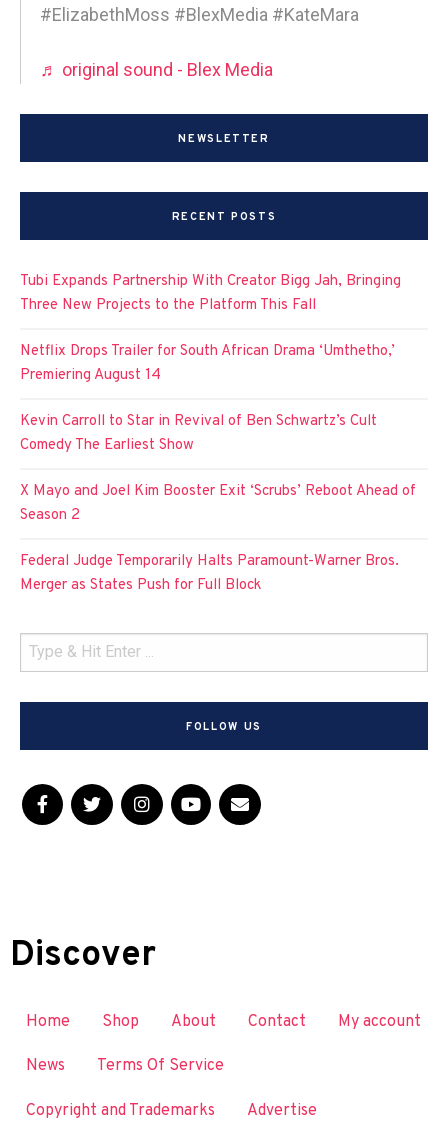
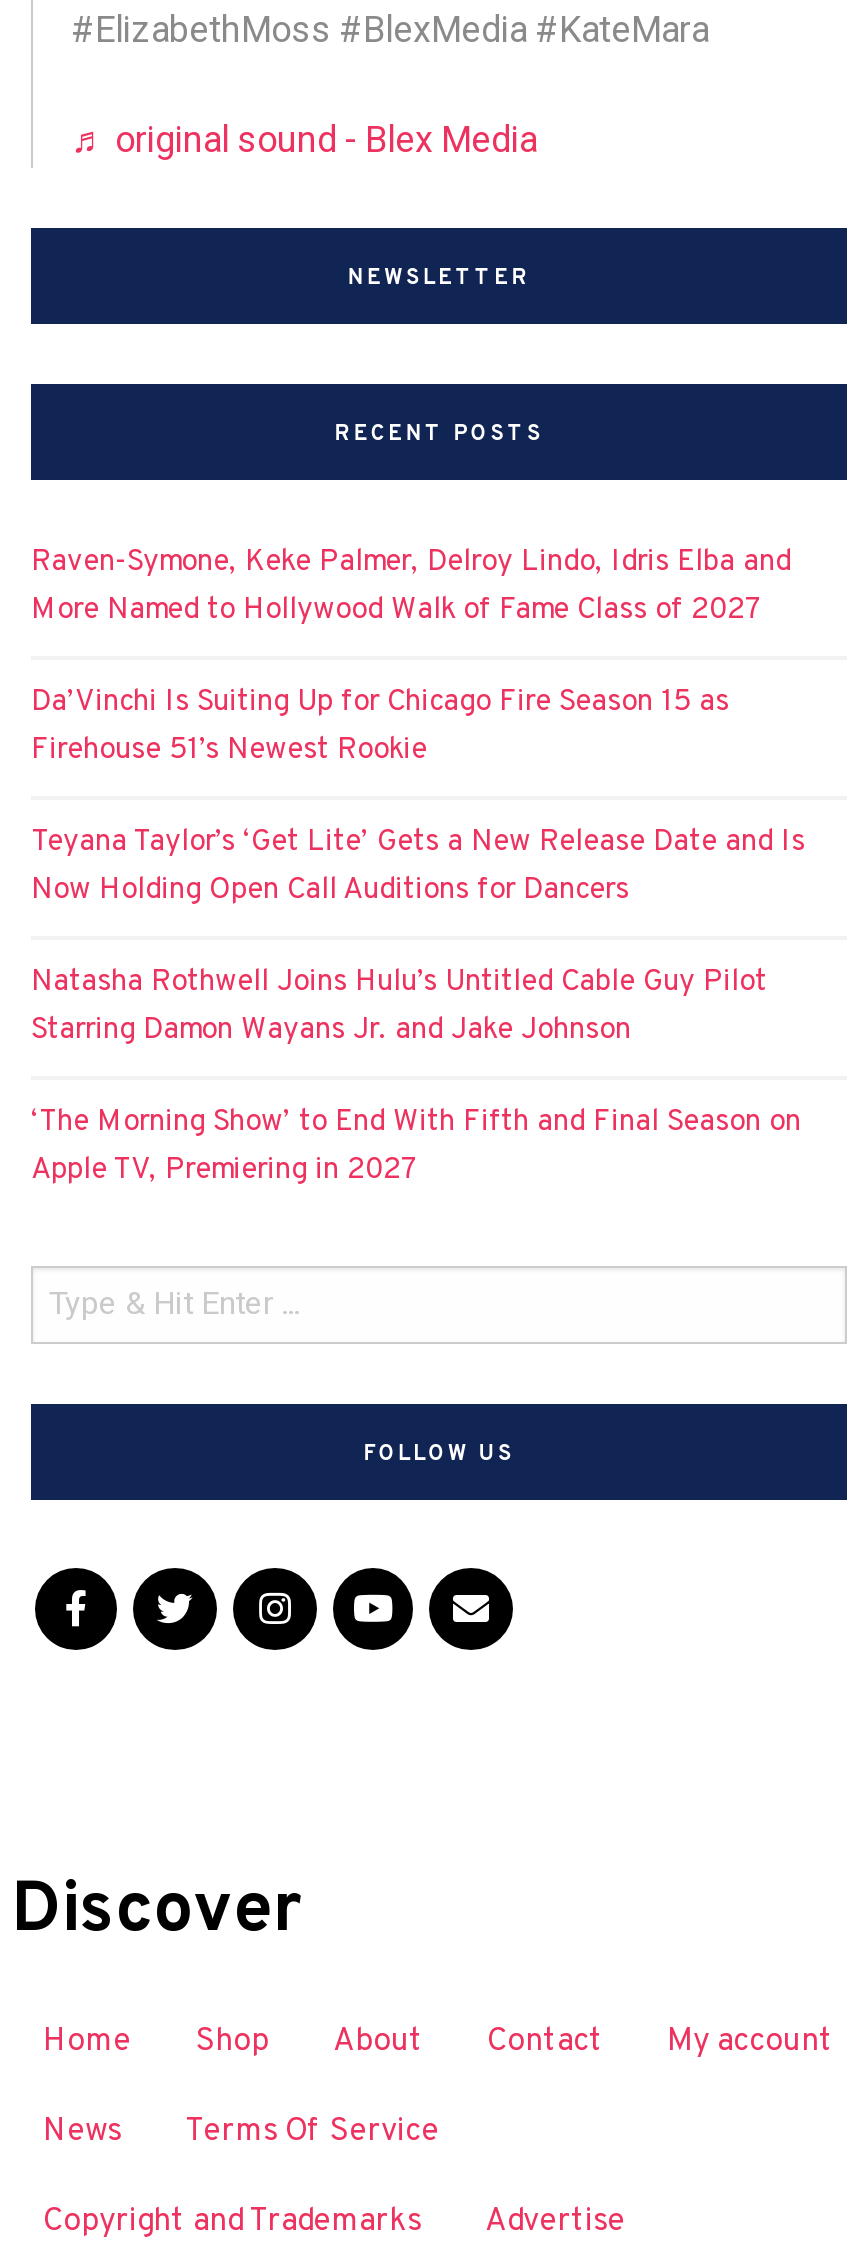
- Tubi Expands Partnership With Creator Bigg Jah, Bringing
- Three New Projects to the Platform This Fall
+ Raven-Symone, Keke Palmer, Delroy Lindo, Idris Elba and
+ More Named to Hollywood Walk of Fame Class of 2027

- Netflix Drops Trailer for South African Drama ‘Umthetho,’
- Premiering August 14
+ Da’Vinchi Is Suiting Up for Chicago Fire Season 15 as
+ Firehouse 51’s Newest Rookie

- Kevin Carroll to Star in Revival of Ben Schwartz’s Cult
- Comedy The Earliest Show
+ Teyana Taylor’s ‘Get Lite’ Gets a New Release Date and Is
+ Now Holding Open Call Auditions for Dancers

- X Mayo and Joel Kim Booster Exit ‘Scrubs’ Reboot Ahead of
- Season 2
+ Natasha Rothwell Joins Hulu’s Untitled Cable Guy Pilot
+ Starring Damon Wayans Jr. and Jake Johnson

- Federal Judge Temporarily Halts Paramount-Warner Bros.
- Merger as States Push for Full Block
+ ‘The Morning Show’ to End With Fifth and Final Season on
+ Apple TV, Premiering in 2027
